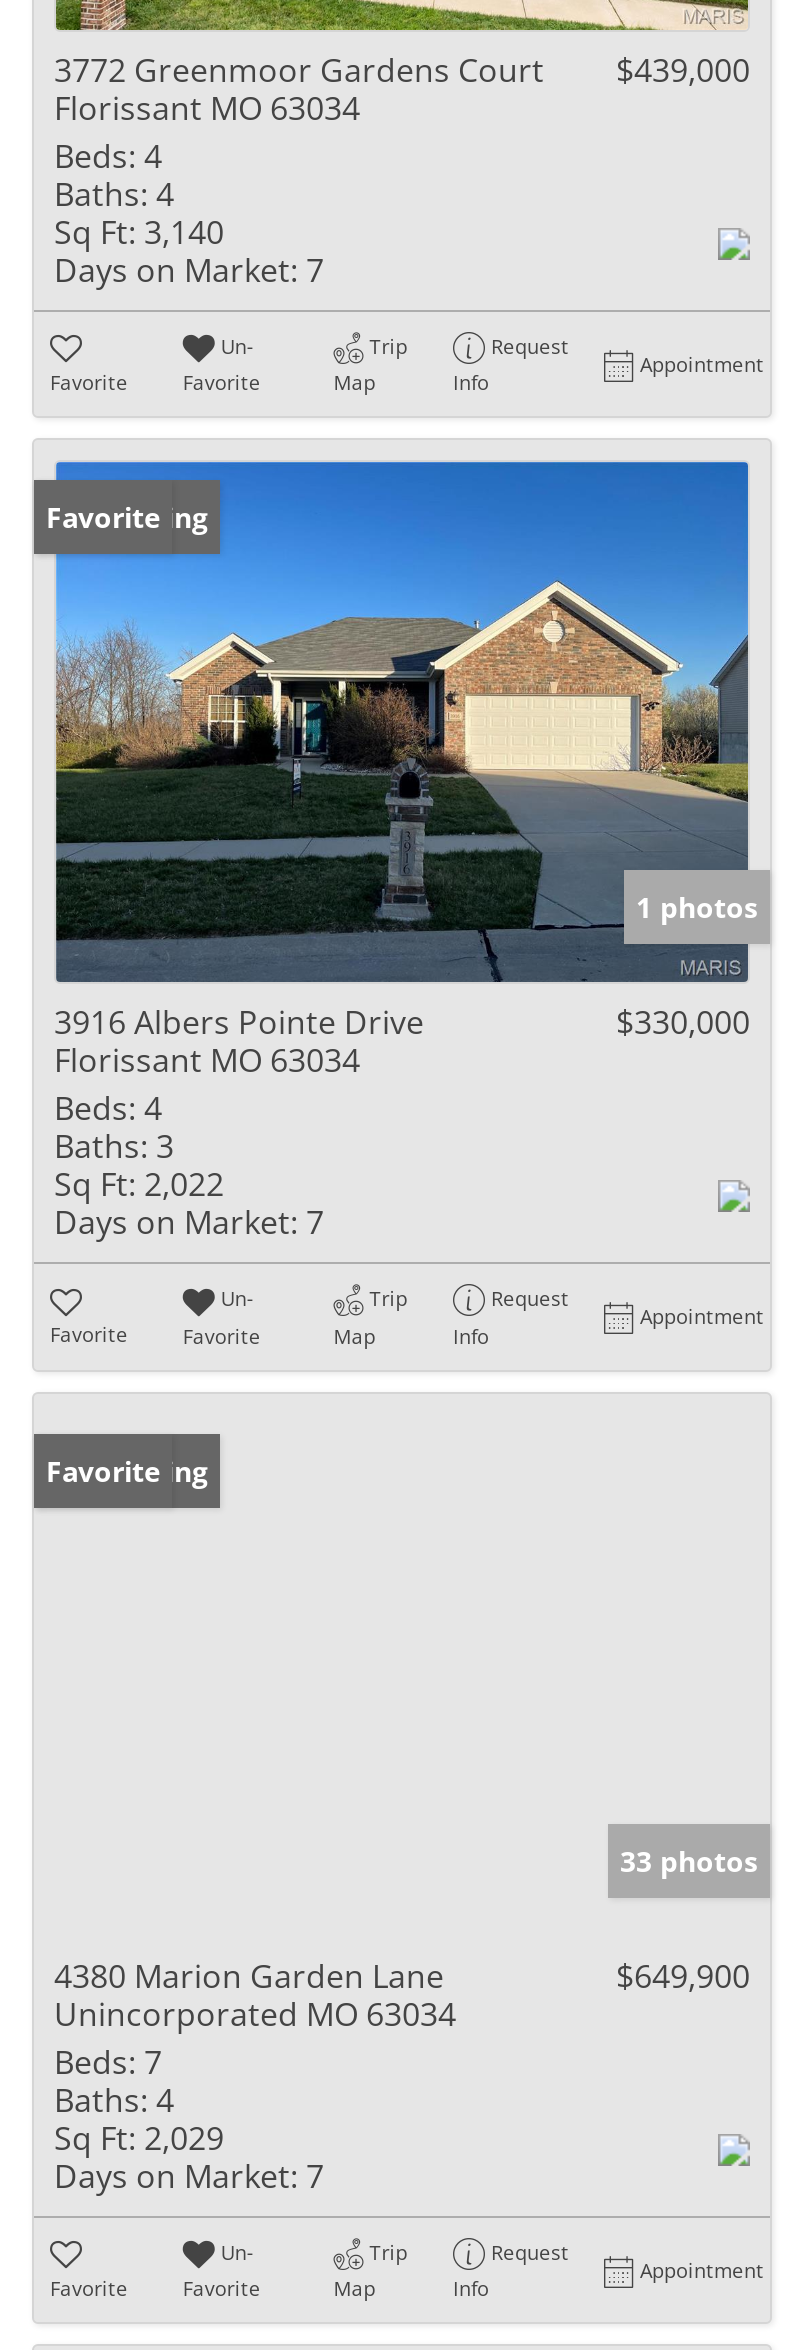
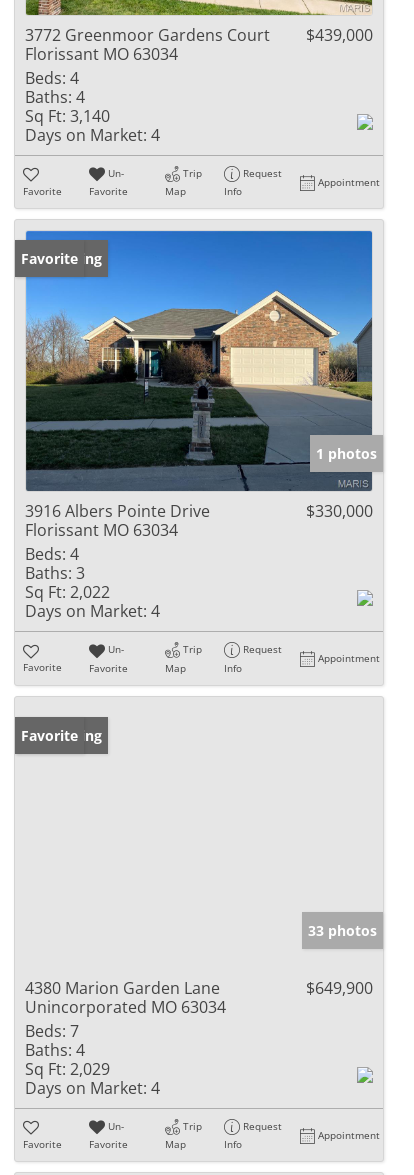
- Days on Market: 7
+ Days on Market: 4

- Days on Market: 7
+ Days on Market: 4

- Days on Market: 7
+ Days on Market: 4
